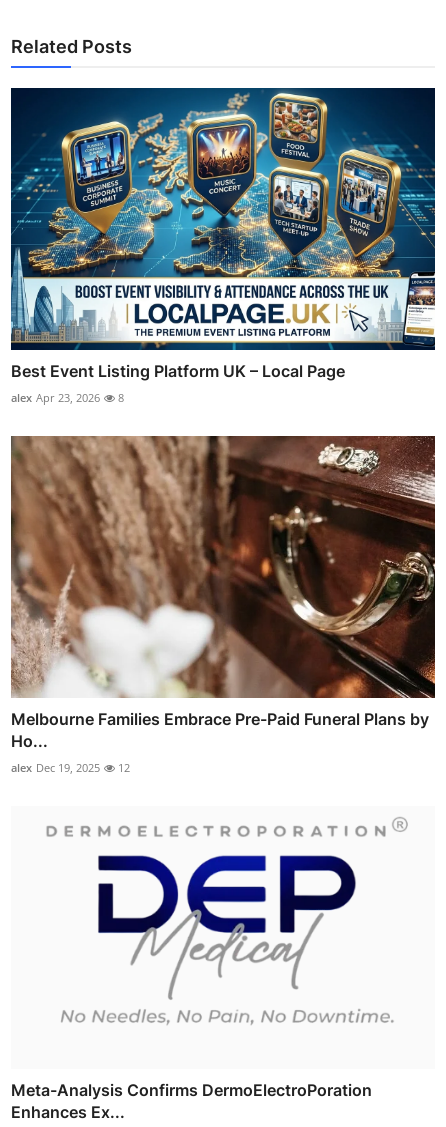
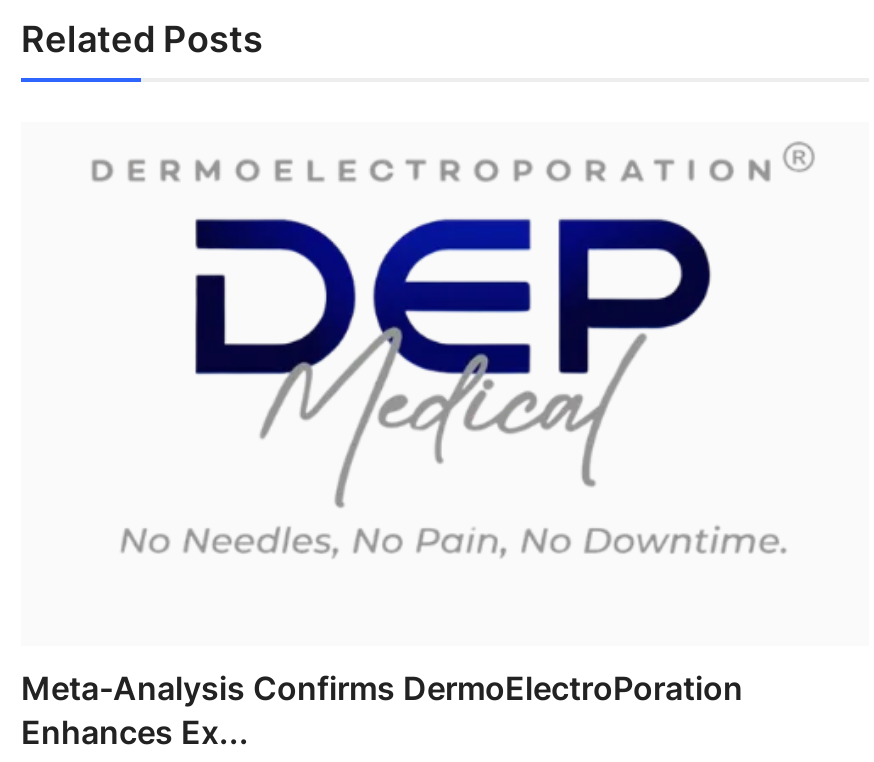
- [image]
- Best Event Listing Platform UK – Local Page
- alex Apr 23, 2026
- 8

- [image]
- Melbourne Families Embrace Pre-Paid Funeral Plans by
- Ho...
- alex Dec 19, 2025
- 12
